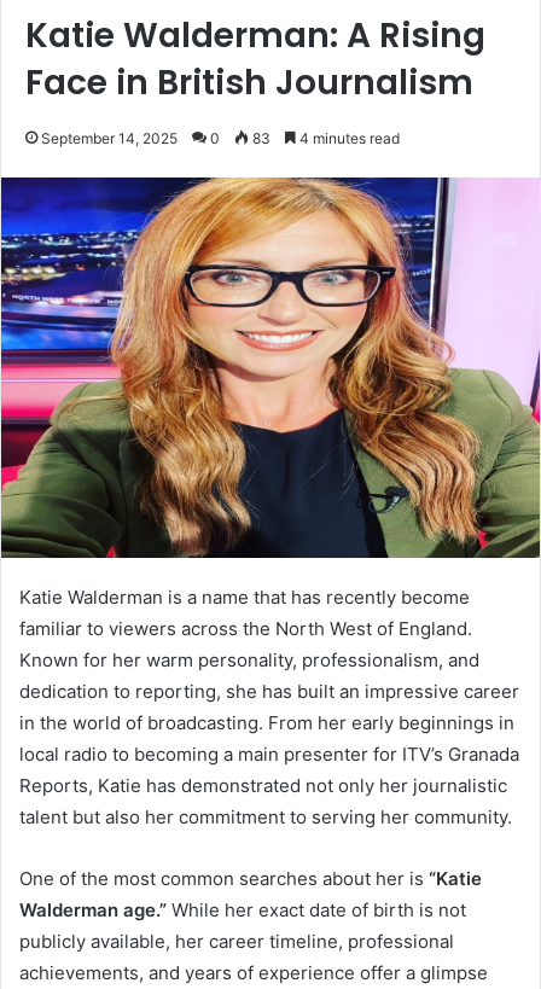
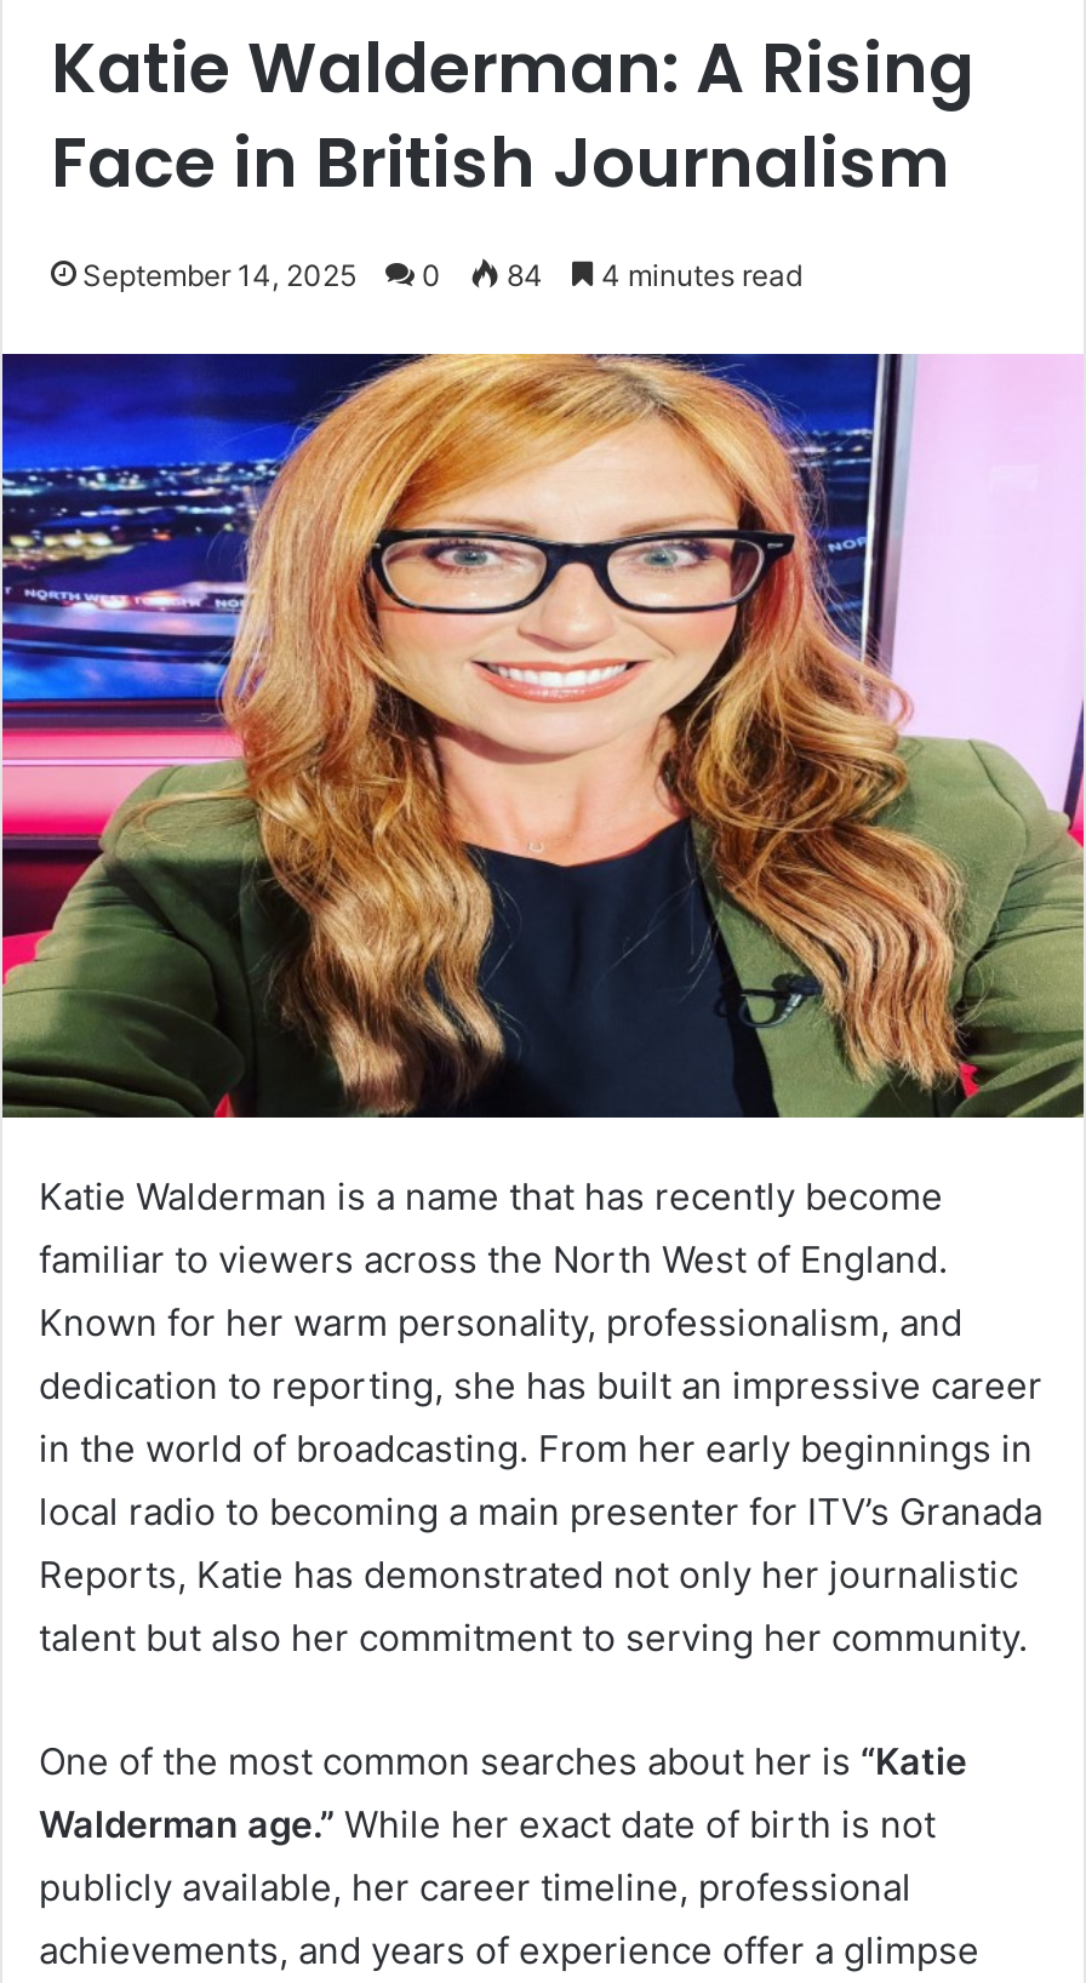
- September 14, 2025 0 83 4 minutes read
+ September 14, 2025 0 84 4 minutes read
